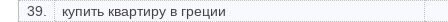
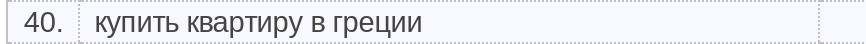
- 39. купить квартиру в греции
+ 40. купить квартиру в греции
